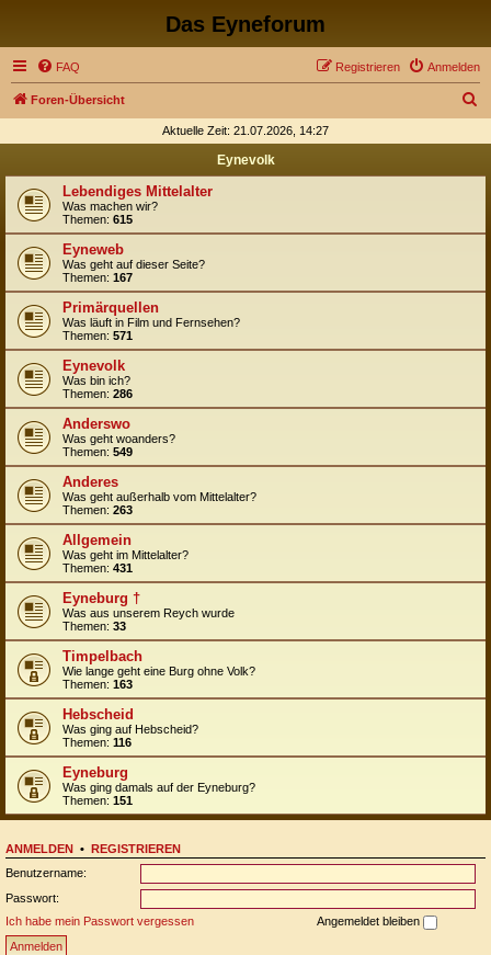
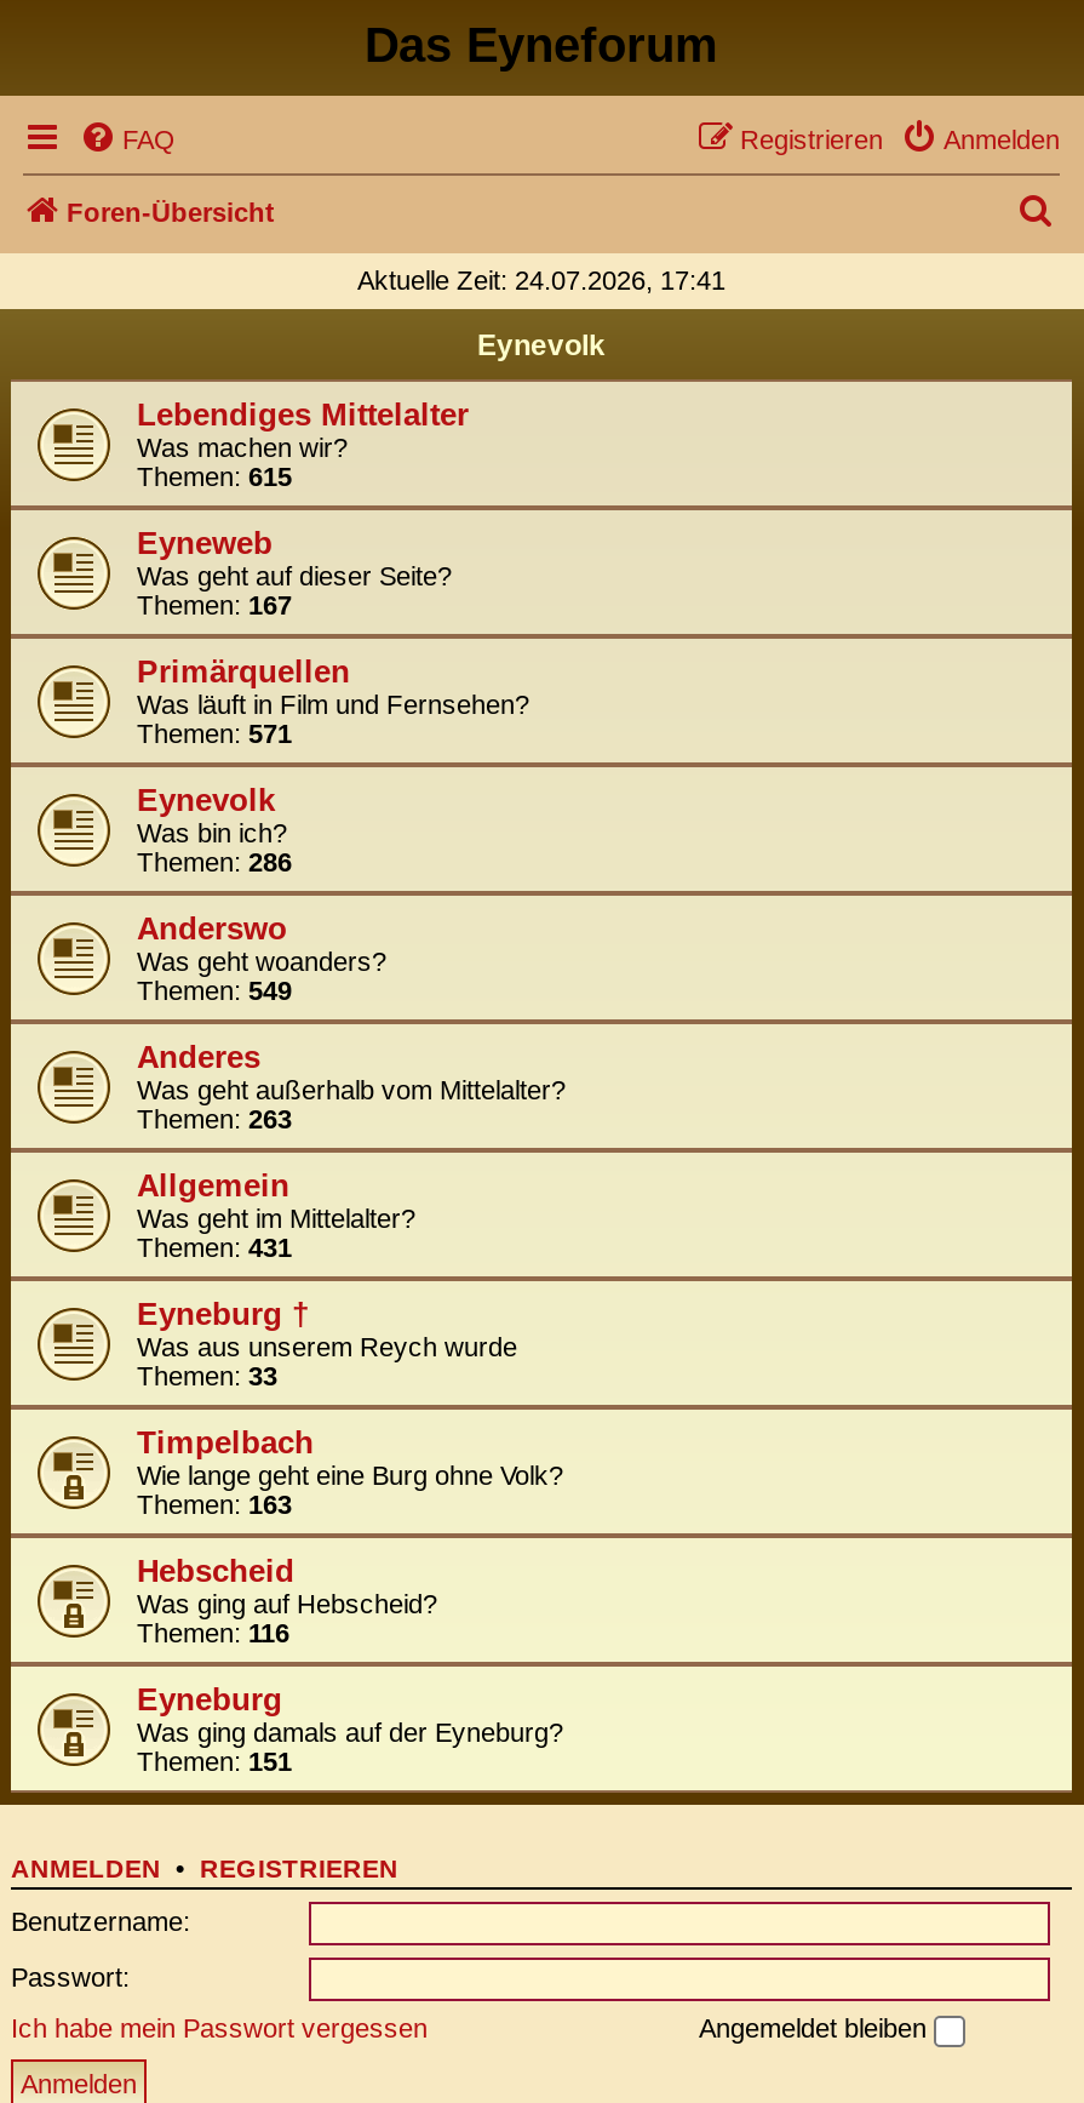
- Aktuelle Zeit: 21.07.2026, 14:27
+ Aktuelle Zeit: 24.07.2026, 17:41
